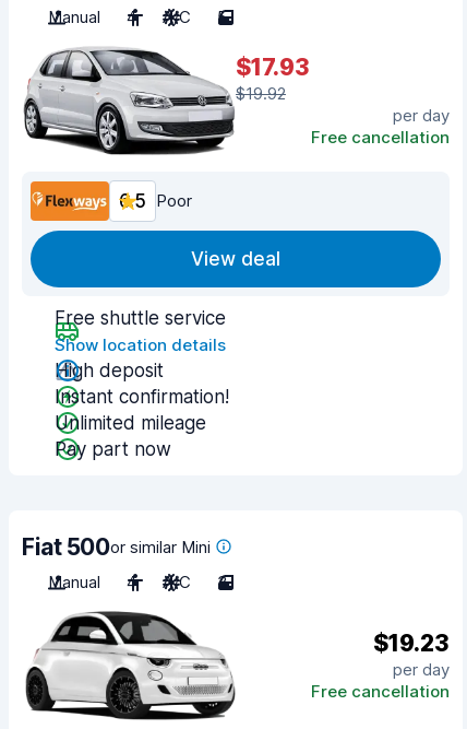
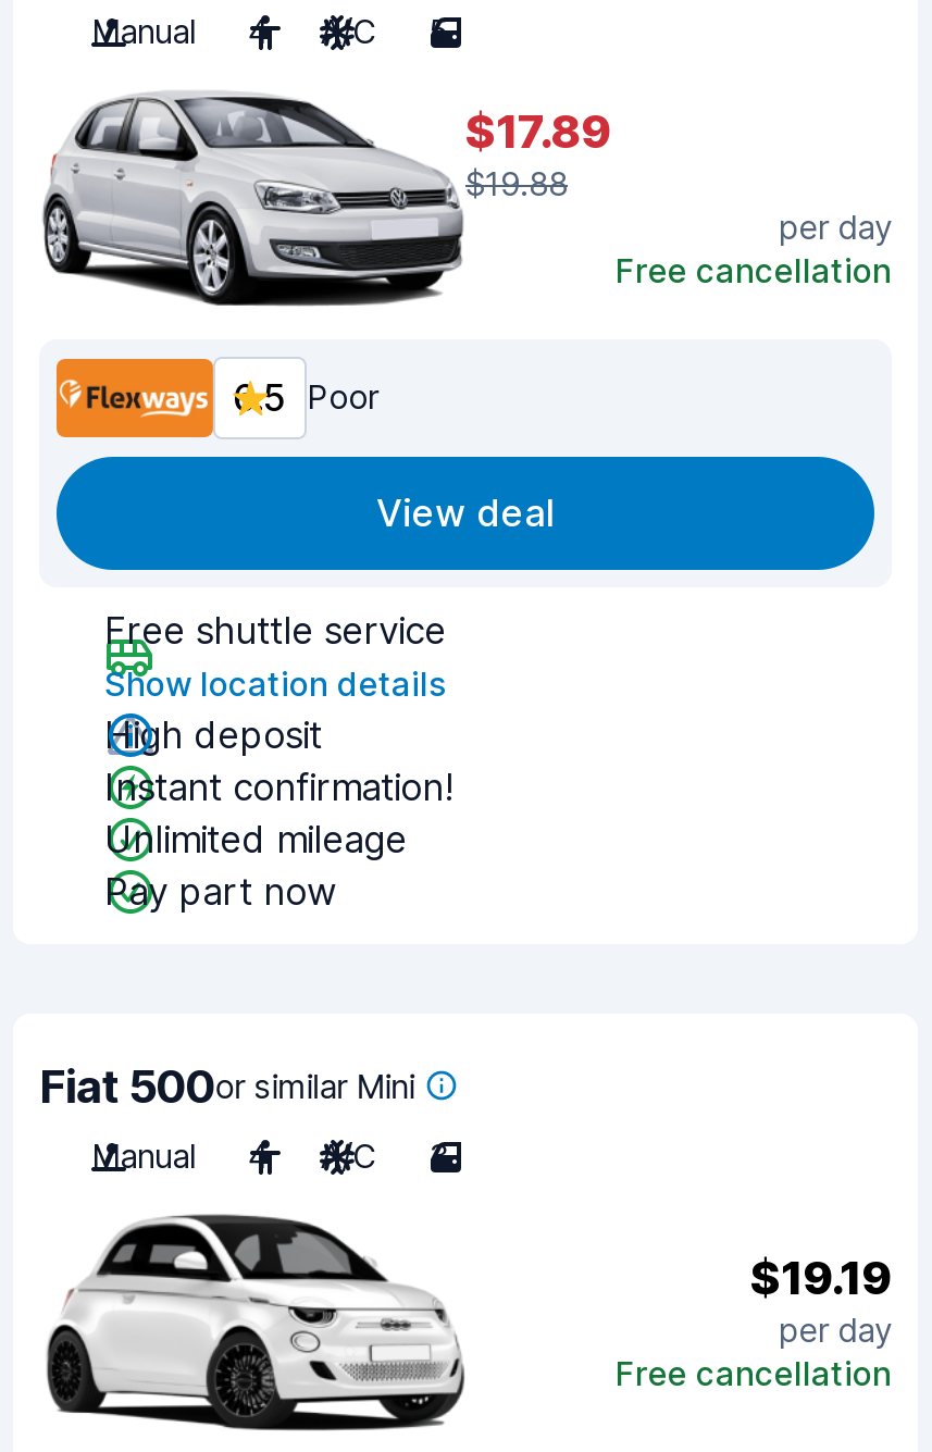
- $17.93
+ $17.89

- $19.92
+ $19.88

- $19.23
+ $19.19
